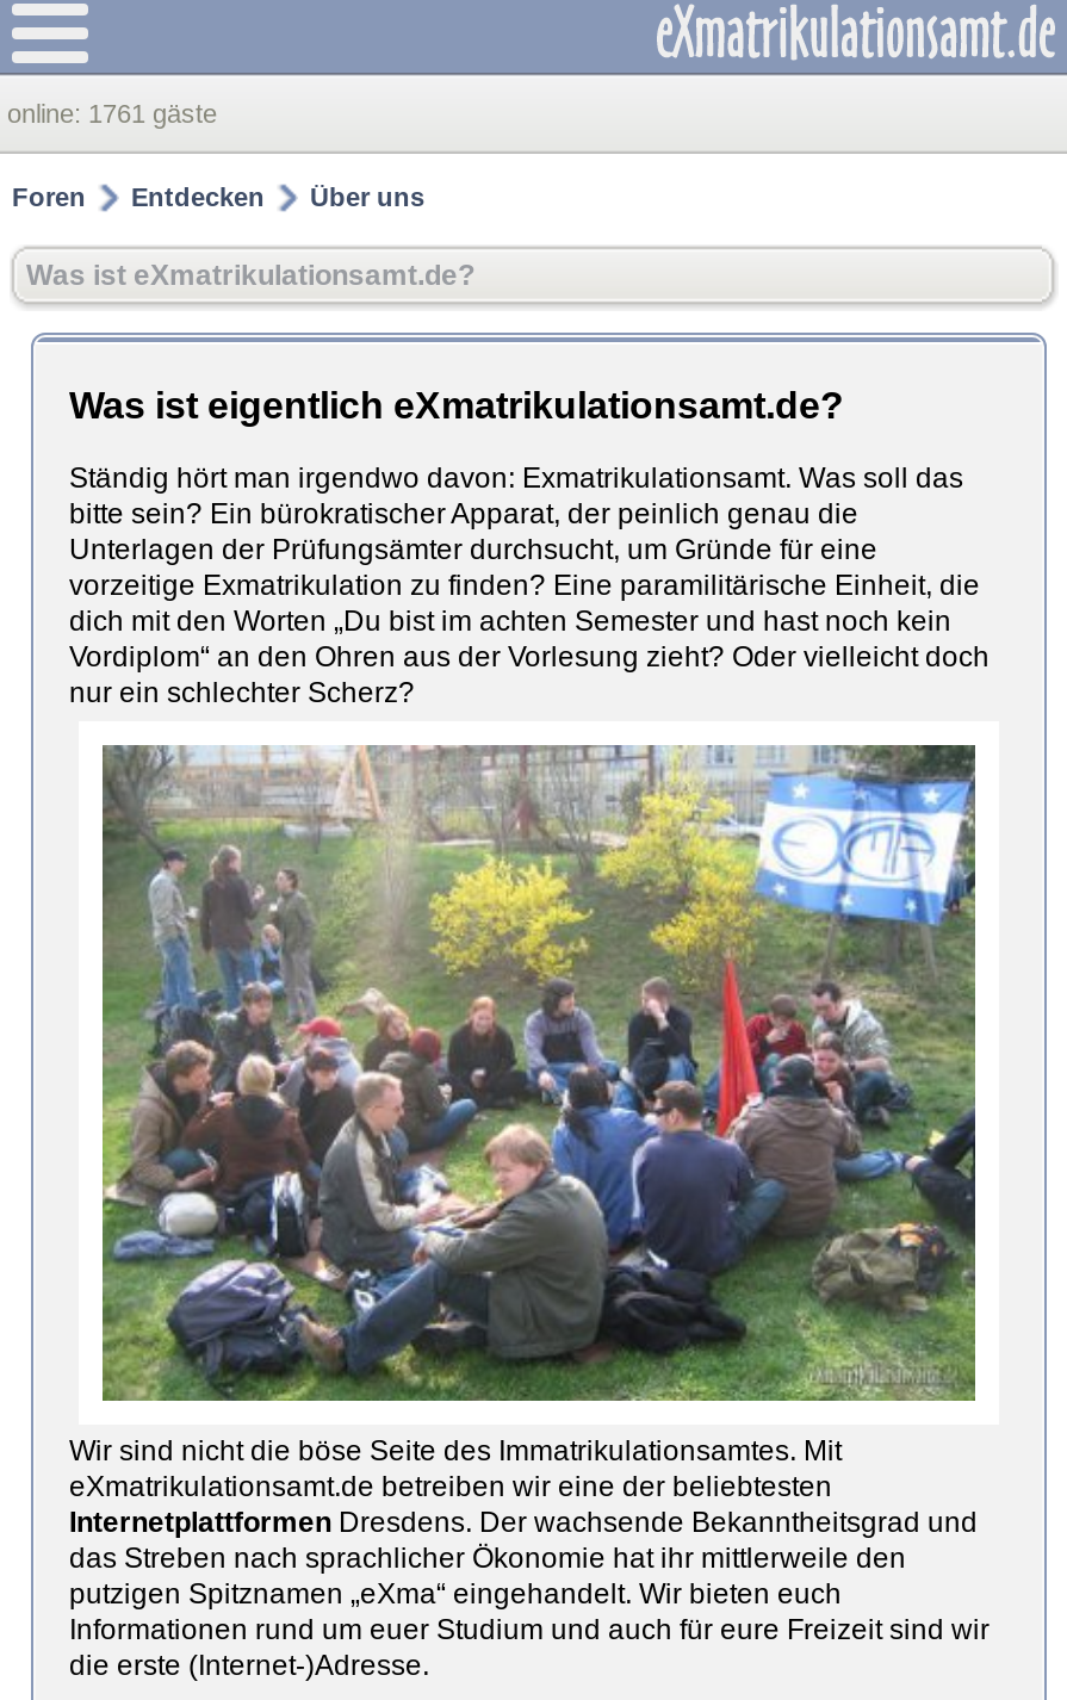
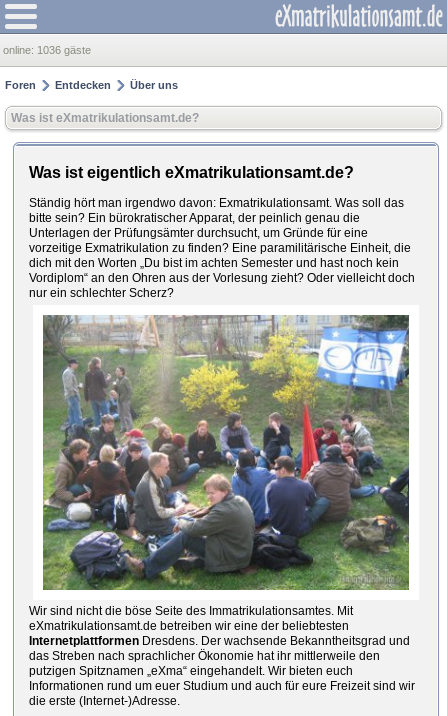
- online: 1761 gäste
+ online: 1036 gäste
